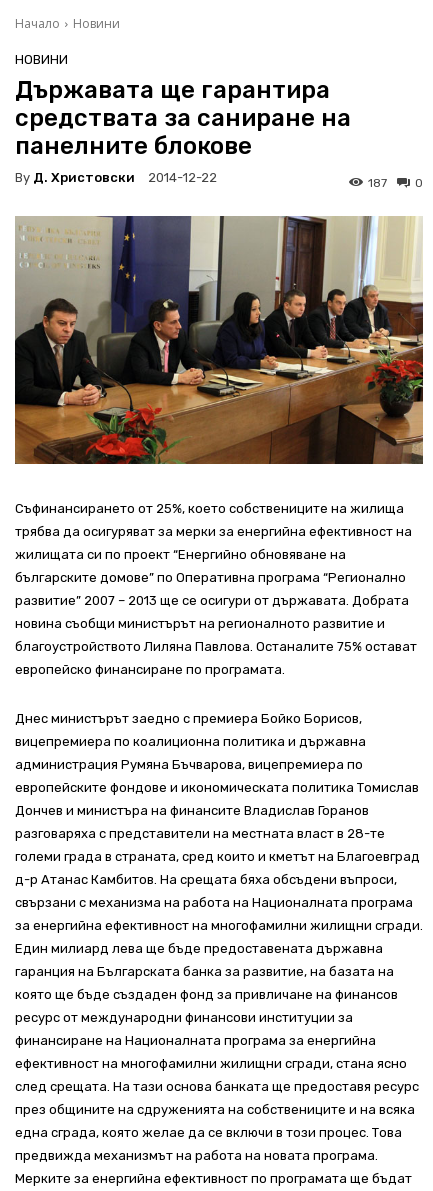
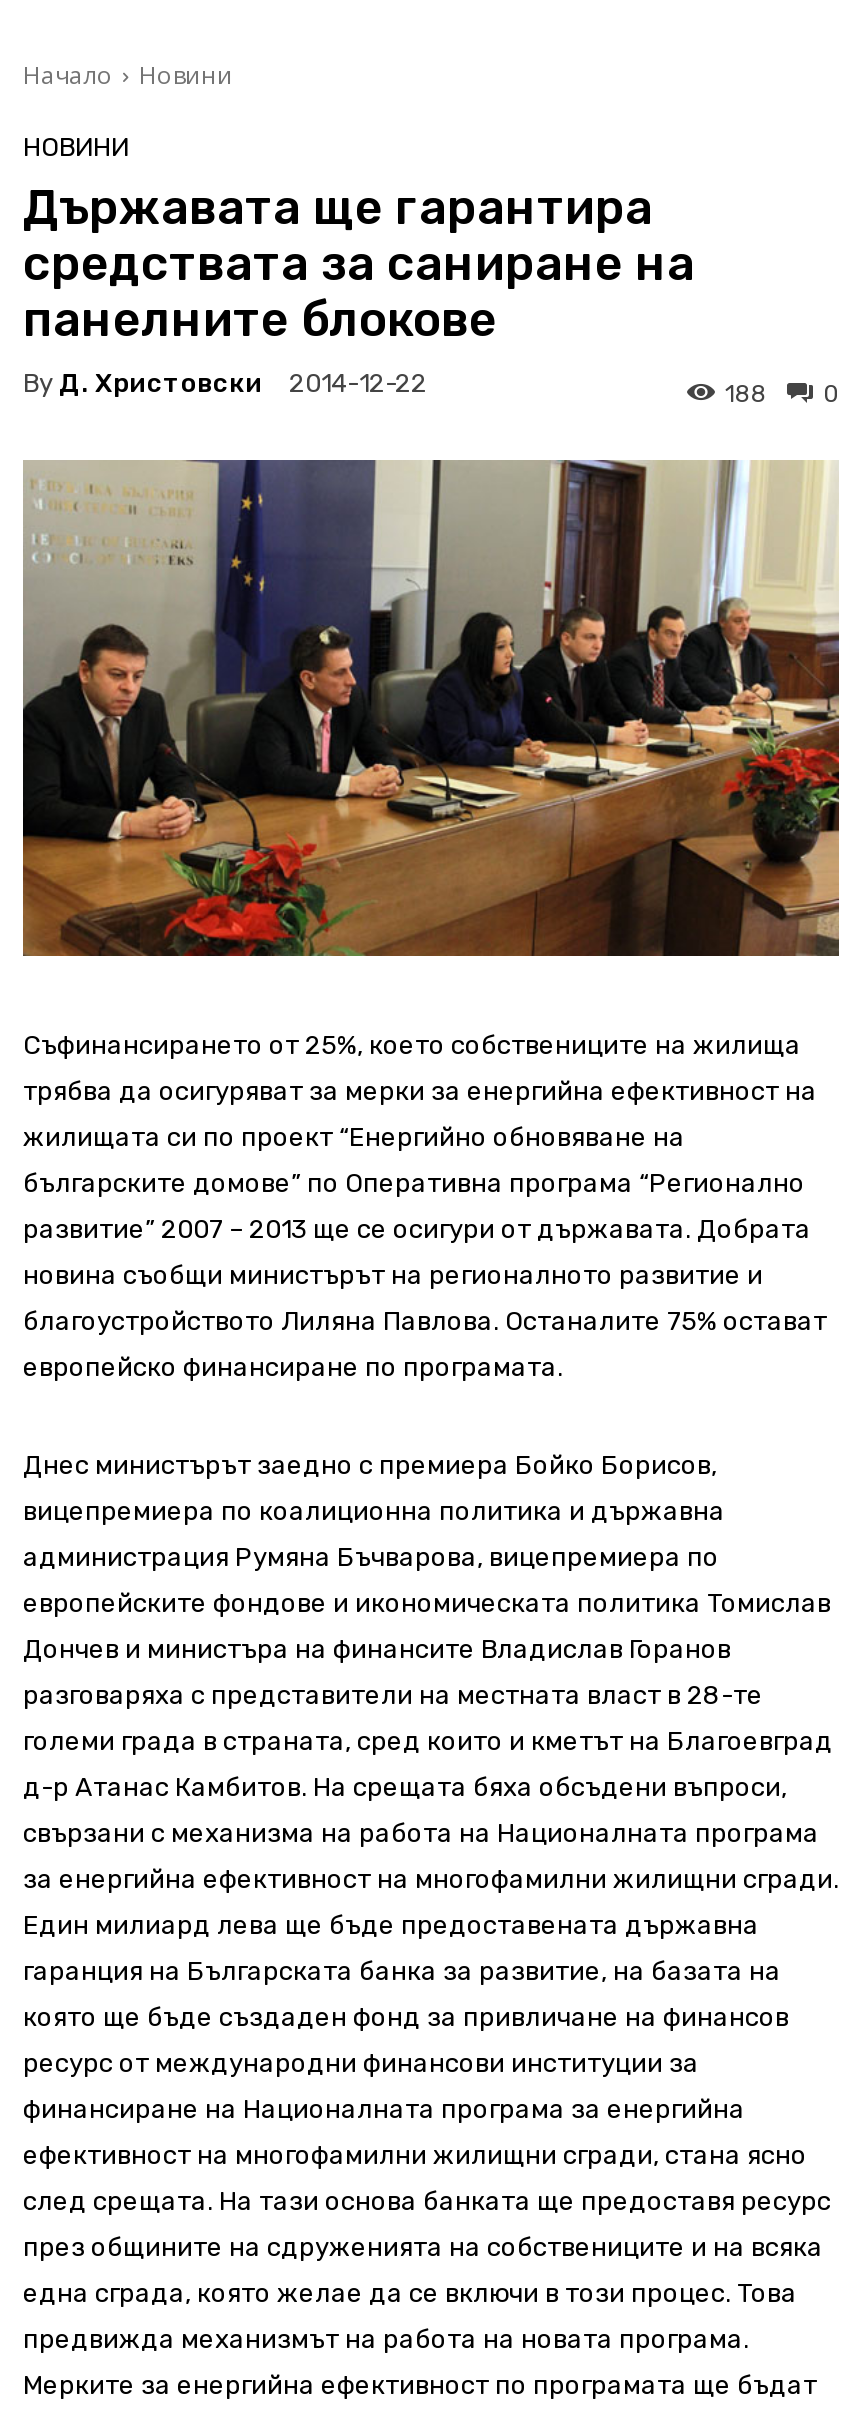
- 187 0
+ 188 0
